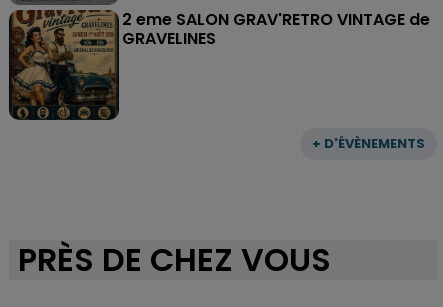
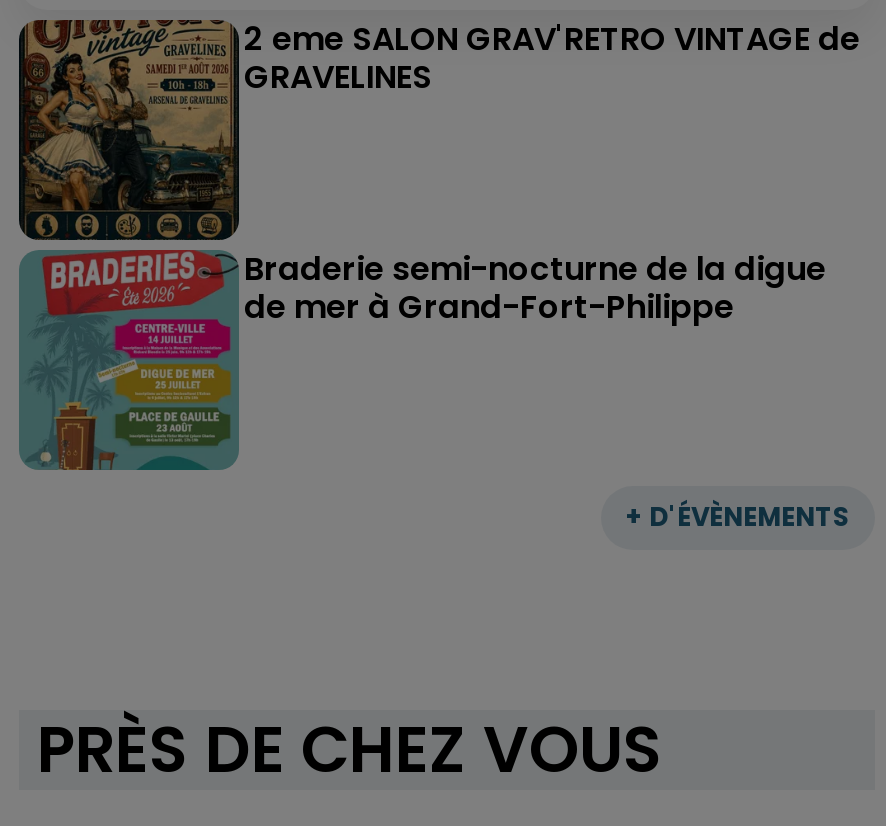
+ [image]
+ Braderie semi-nocturne de la digue
+ de mer à Grand-Fort-Philippe
